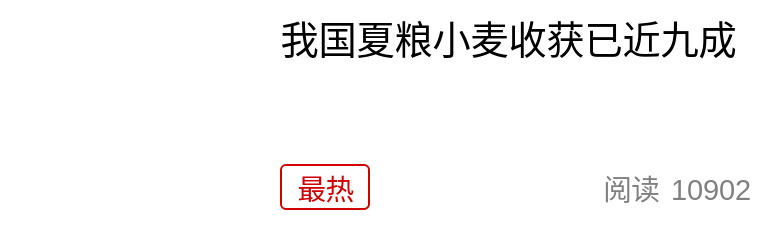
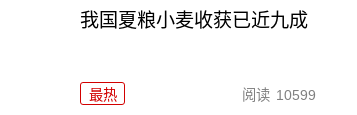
- 阅读 10902
+ 阅读 10599
